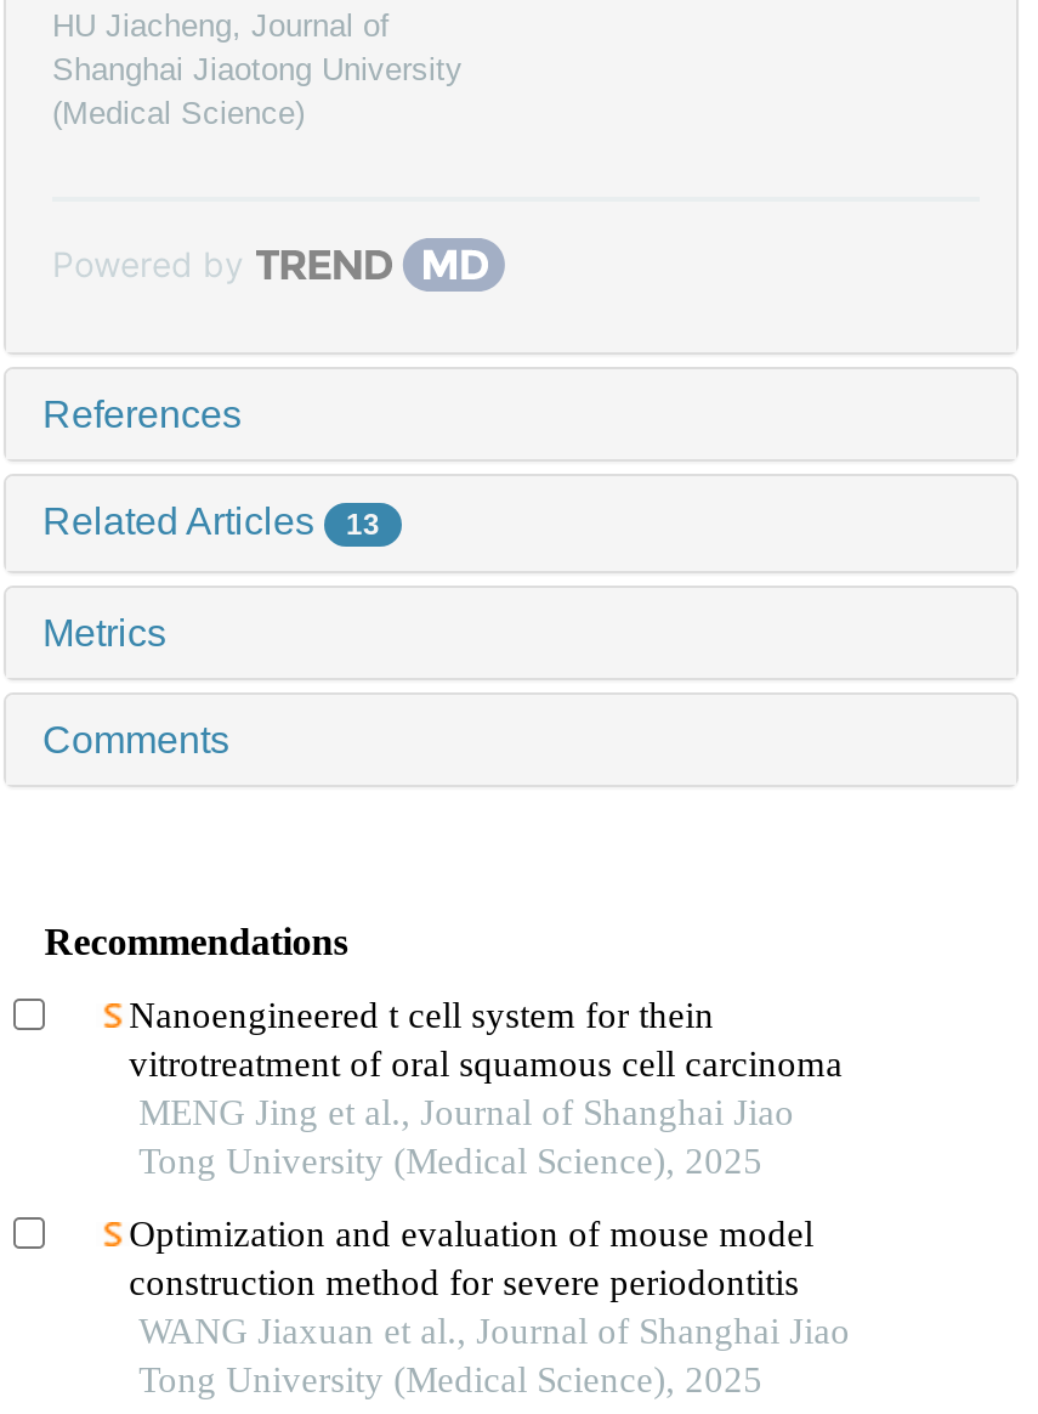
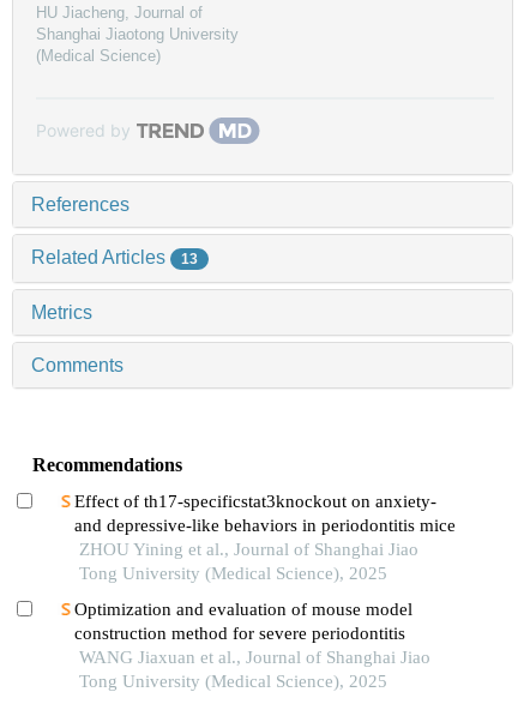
- Nanoengineered t cell system for thein
- vitrotreatment of oral squamous cell carcinoma
- MENG Jing et al., Journal of Shanghai Jiao
+ Effect of th17-specificstat3knockout on anxiety-
+ and depressive-like behaviors in periodontitis mice
+ ZHOU Yining et al., Journal of Shanghai Jiao
